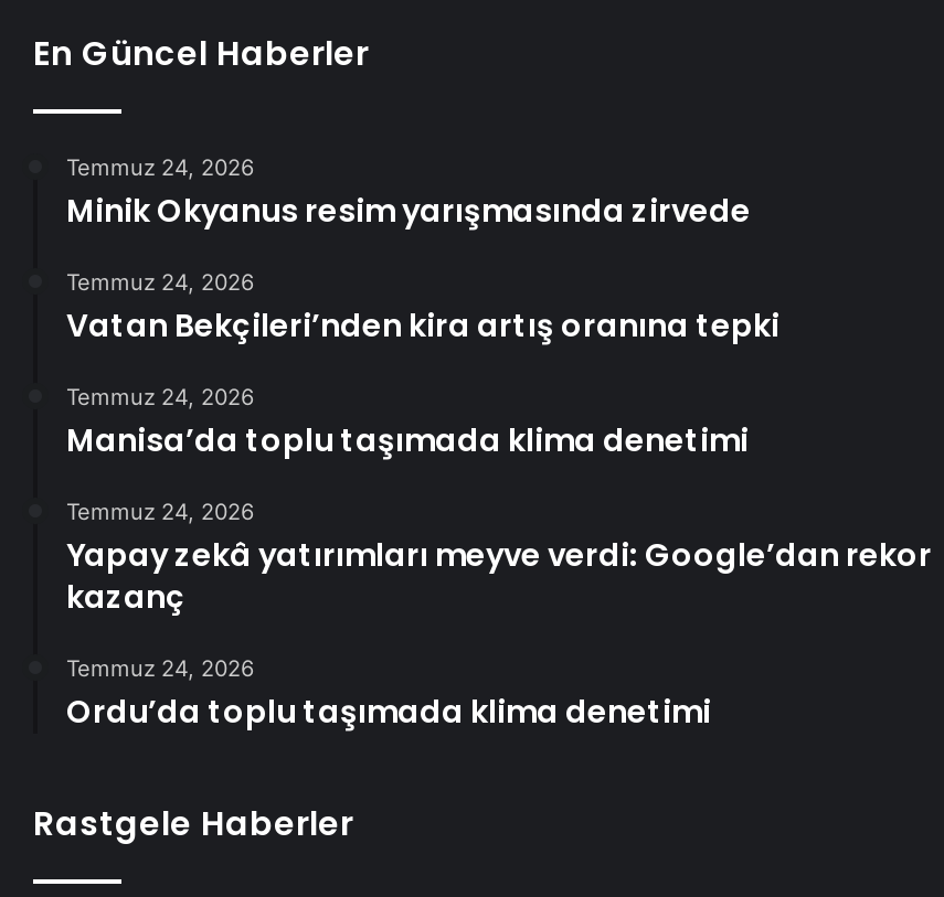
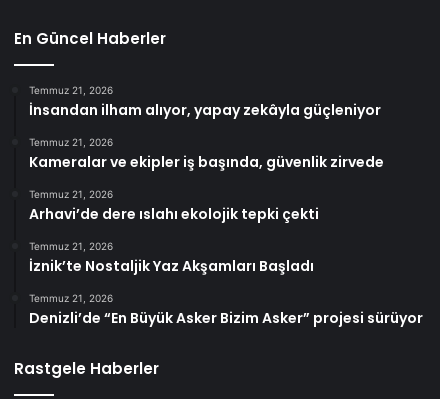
- Temmuz 24, 2026
- Minik Okyanus resim yarışmasında zirvede
+ Temmuz 21, 2026
+ İnsandan ilham alıyor, yapay zekâyla güçleniyor

- Temmuz 24, 2026
- Vatan Bekçileri’nden kira artış oranına tepki
+ Temmuz 21, 2026
+ Kameralar ve ekipler iş başında, güvenlik zirvede

- Temmuz 24, 2026
- Manisa’da toplu taşımada klima denetimi
+ Temmuz 21, 2026
+ Arhavi’de dere ıslahı ekolojik tepki çekti

- Temmuz 24, 2026
- Yapay zekâ yatırımları meyve verdi: Google’dan rekor
- kazanç
+ Temmuz 21, 2026
+ İznik’te Nostaljik Yaz Akşamları Başladı

- Temmuz 24, 2026
- Ordu’da toplu taşımada klima denetimi
+ Temmuz 21, 2026
+ Denizli’de “En Büyük Asker Bizim Asker” projesi sürüyor
